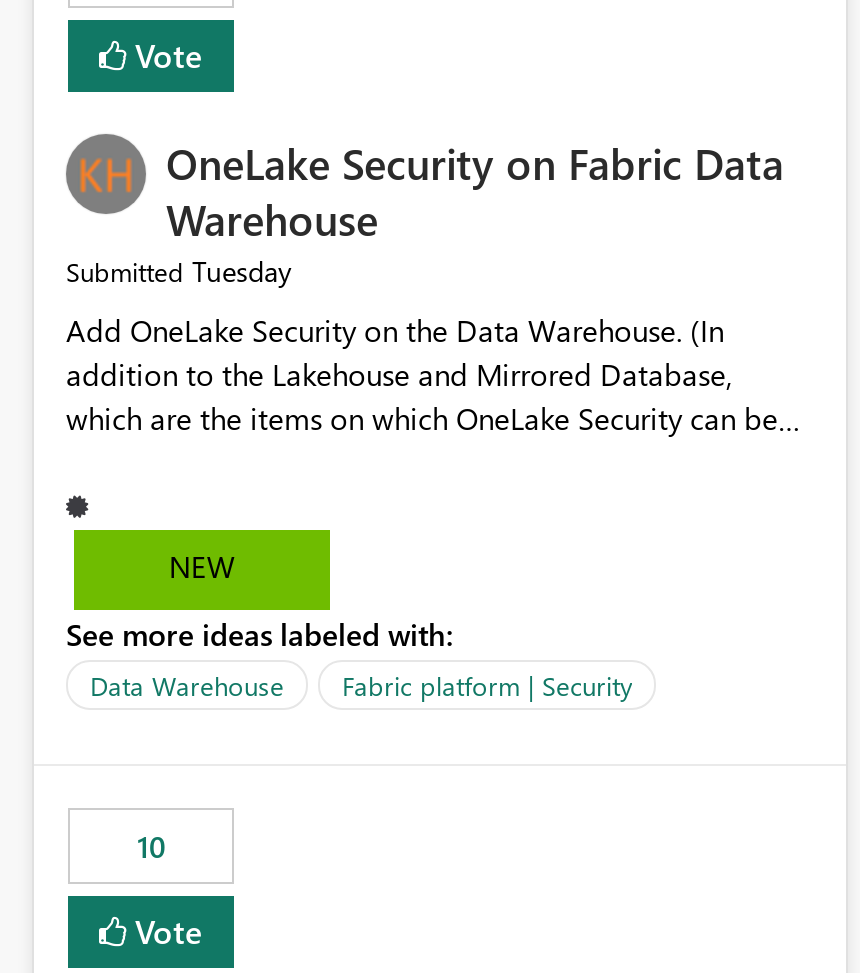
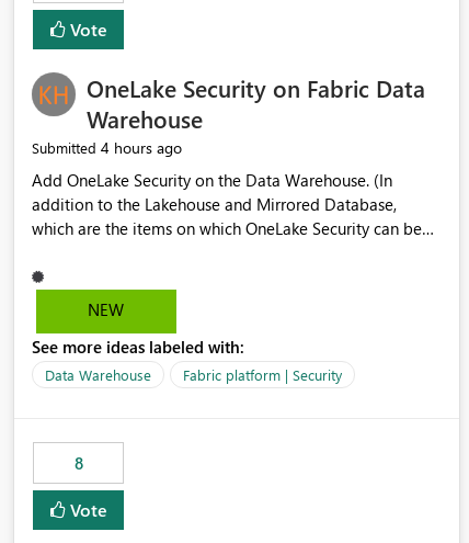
- Submitted Tuesday
+ Submitted 4 hours ago

- 10
+ 8
